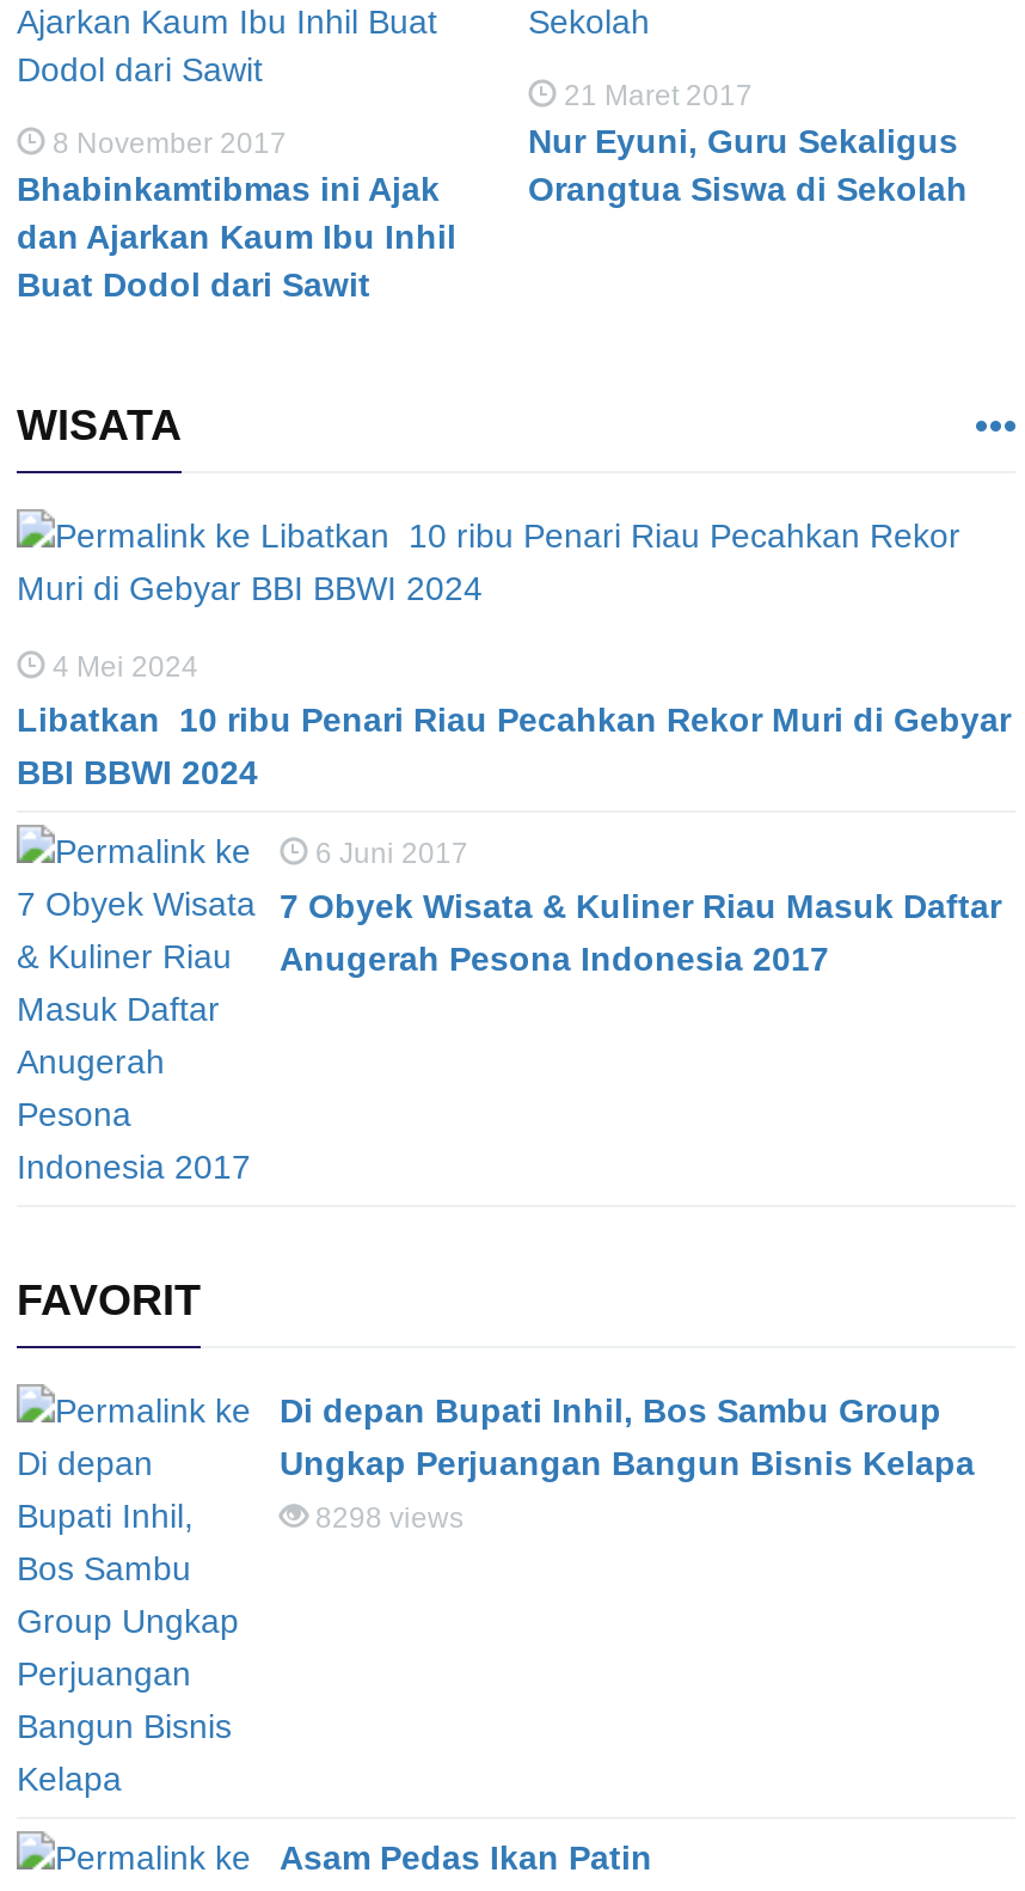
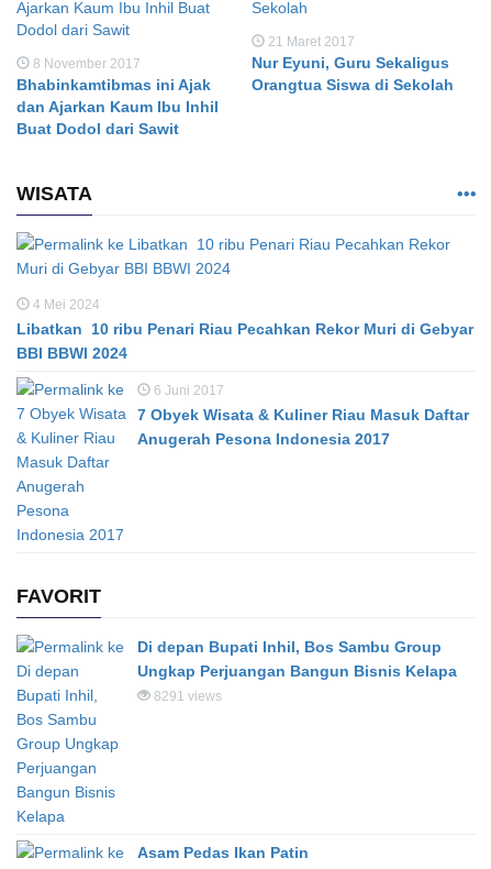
- 8298 views
+ 8291 views
